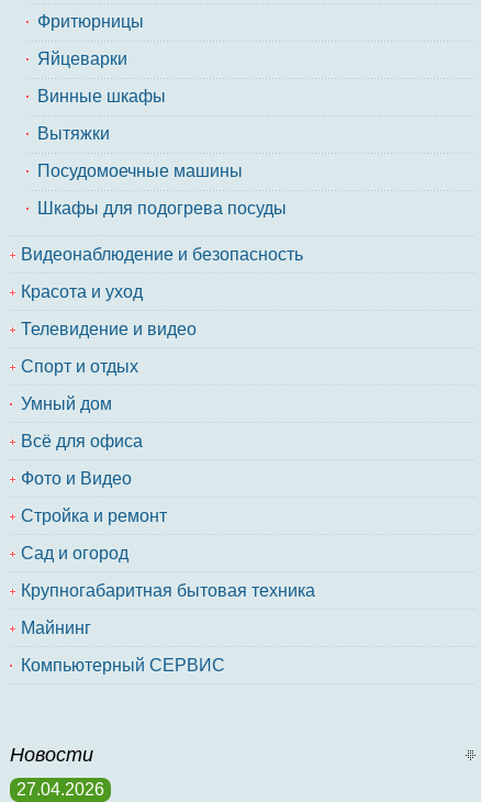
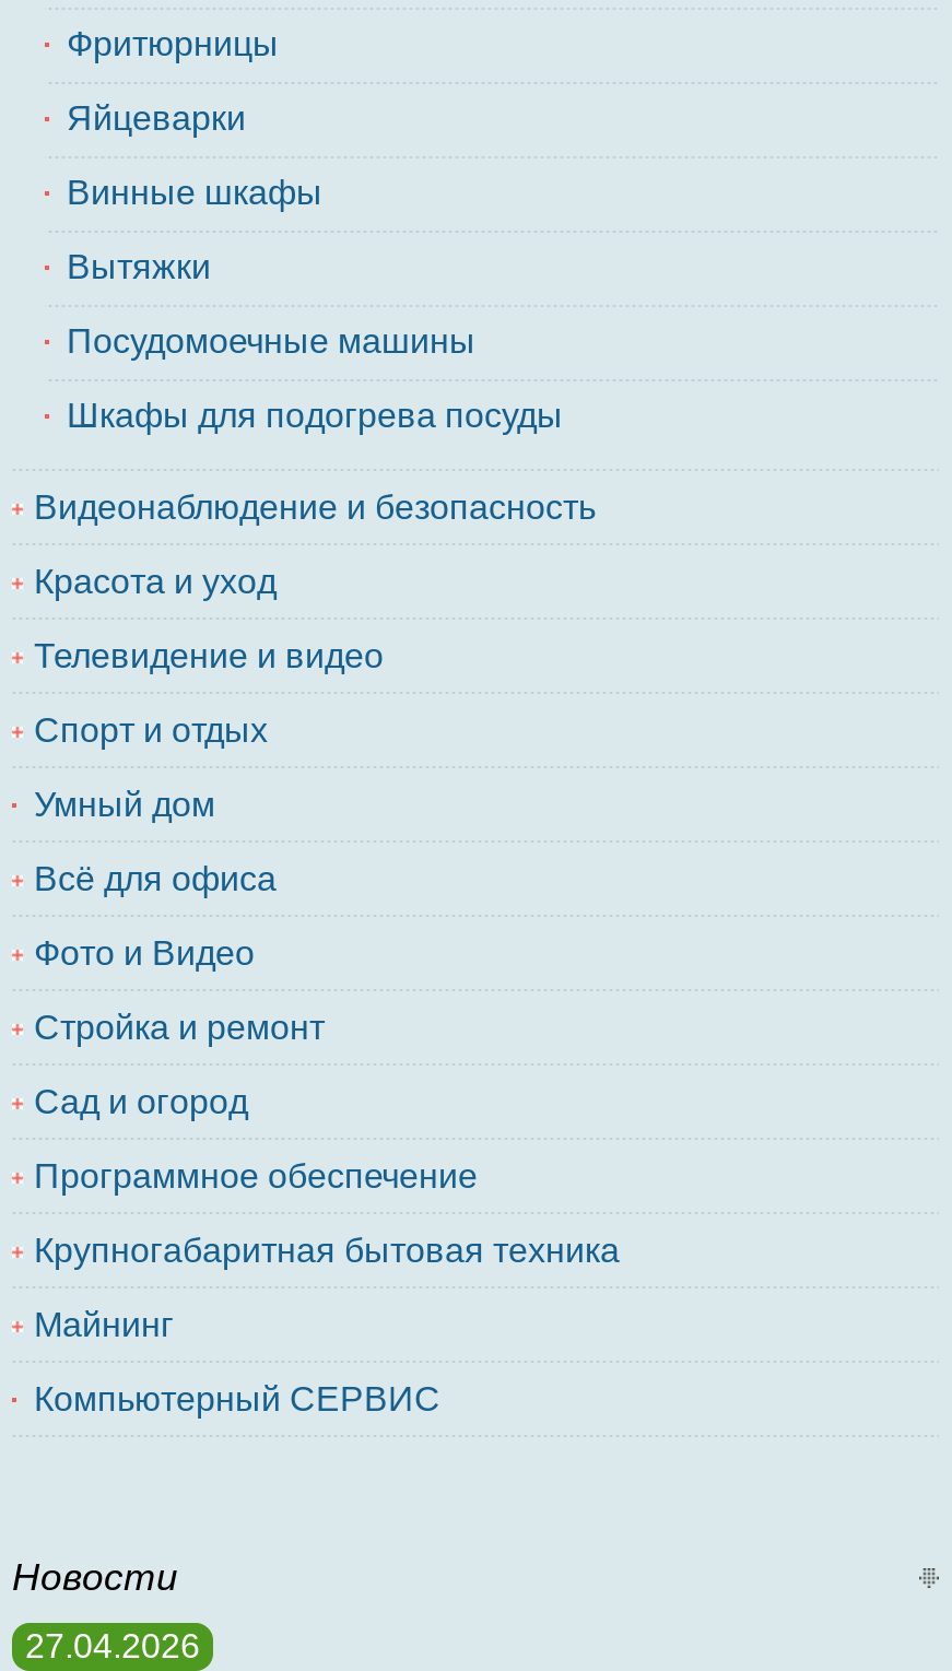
+ Программное обеспечение
